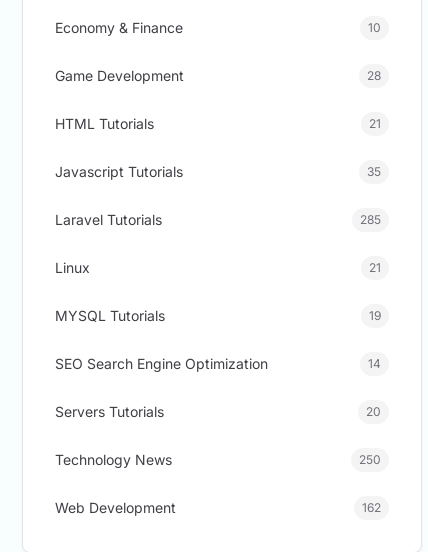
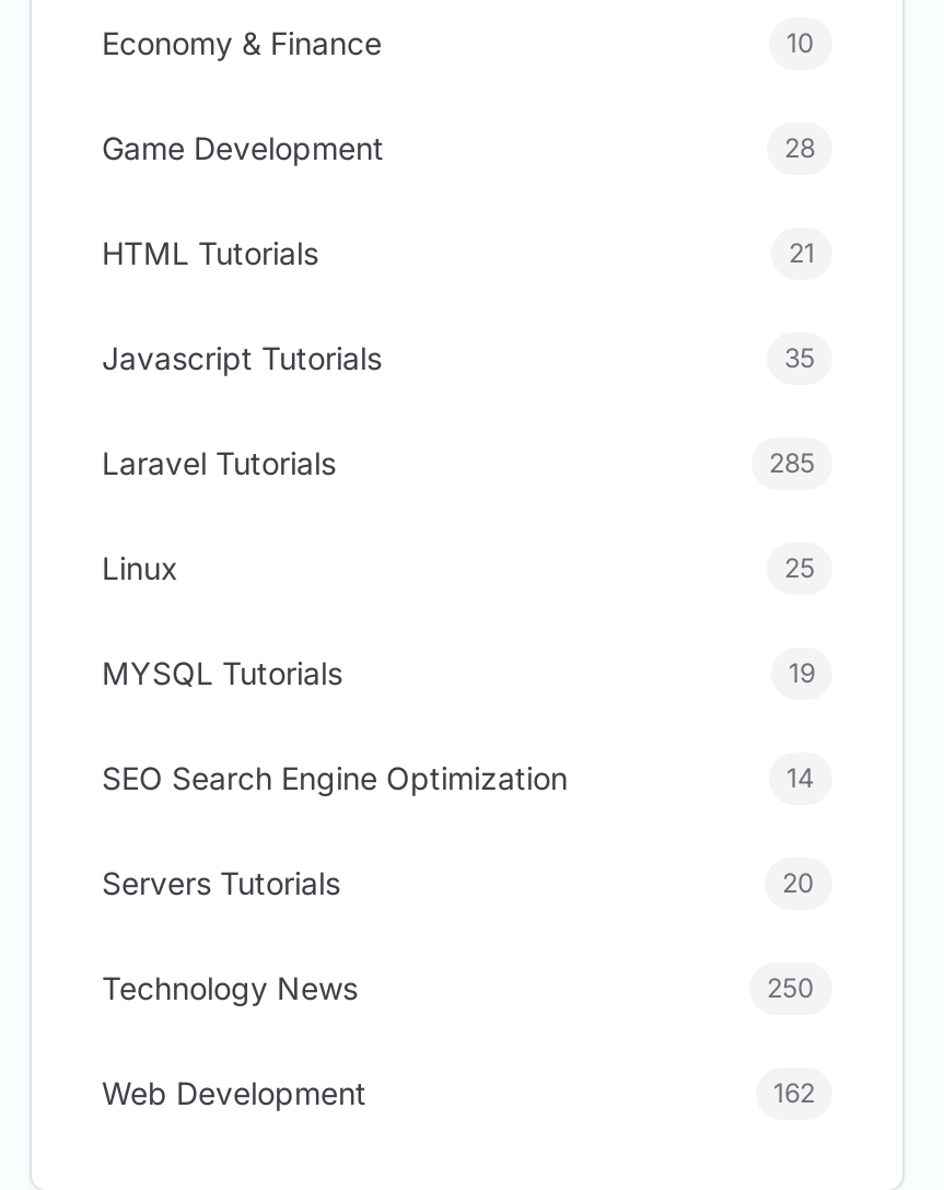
- 21
+ 25
